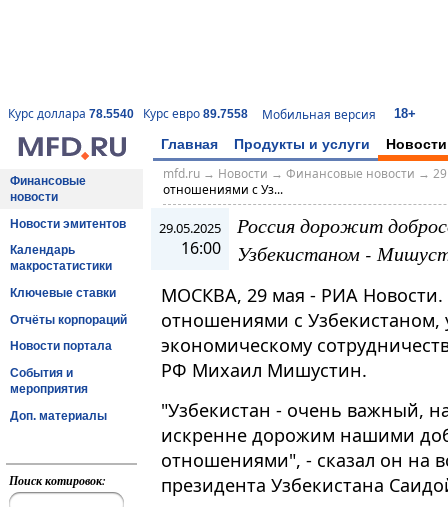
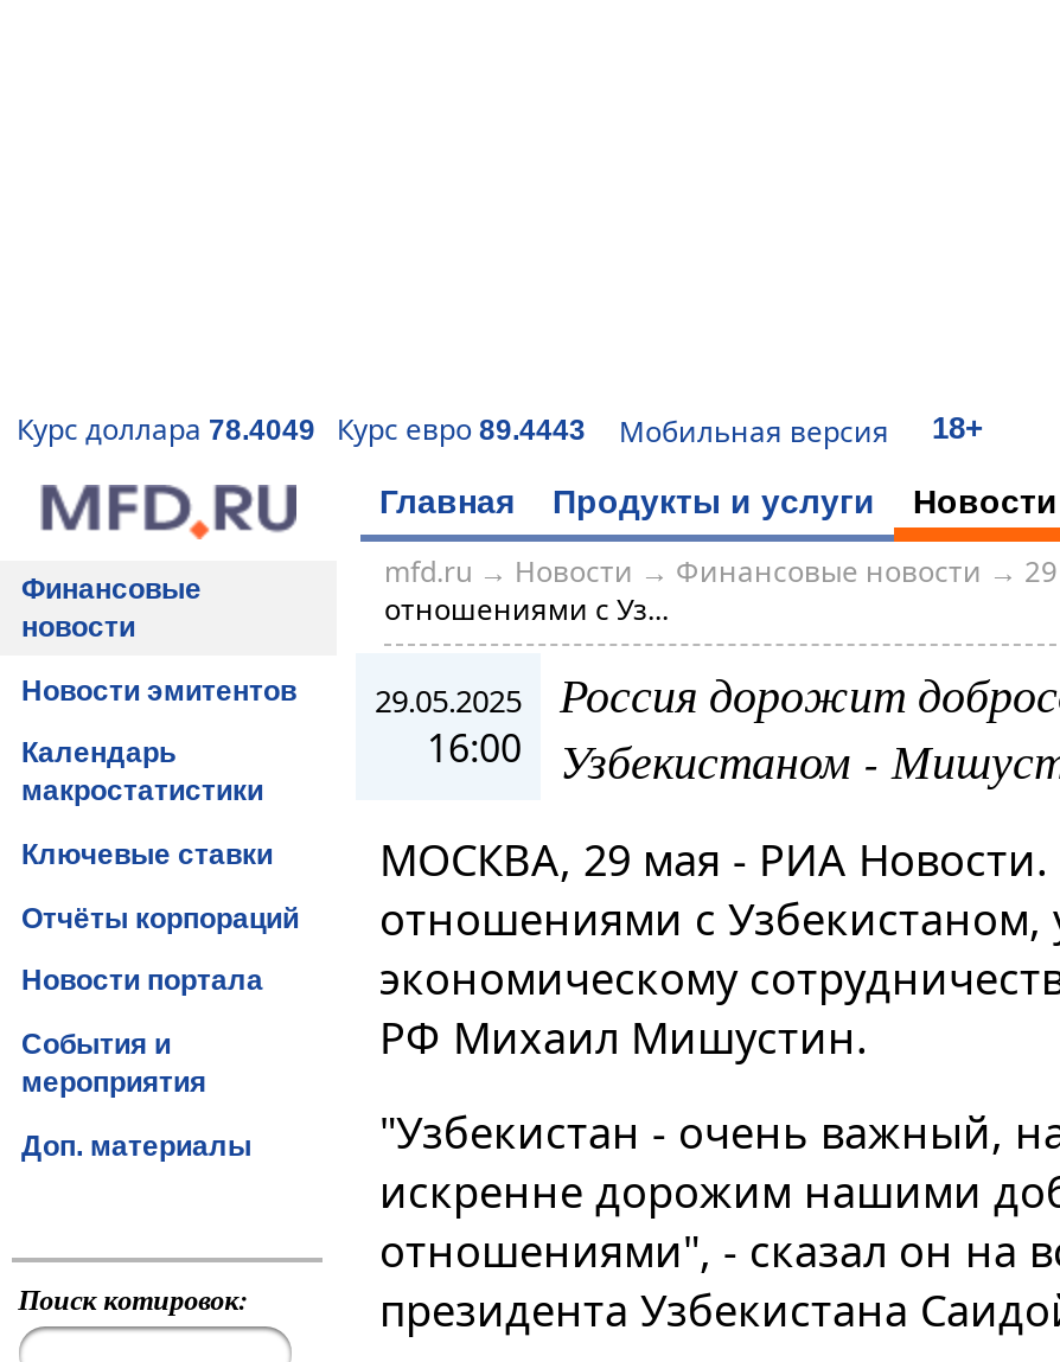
- Курс доллара 78.5540 Курс евро 89.7558
+ Курс доллара 78.4049 Курс евро 89.4443
